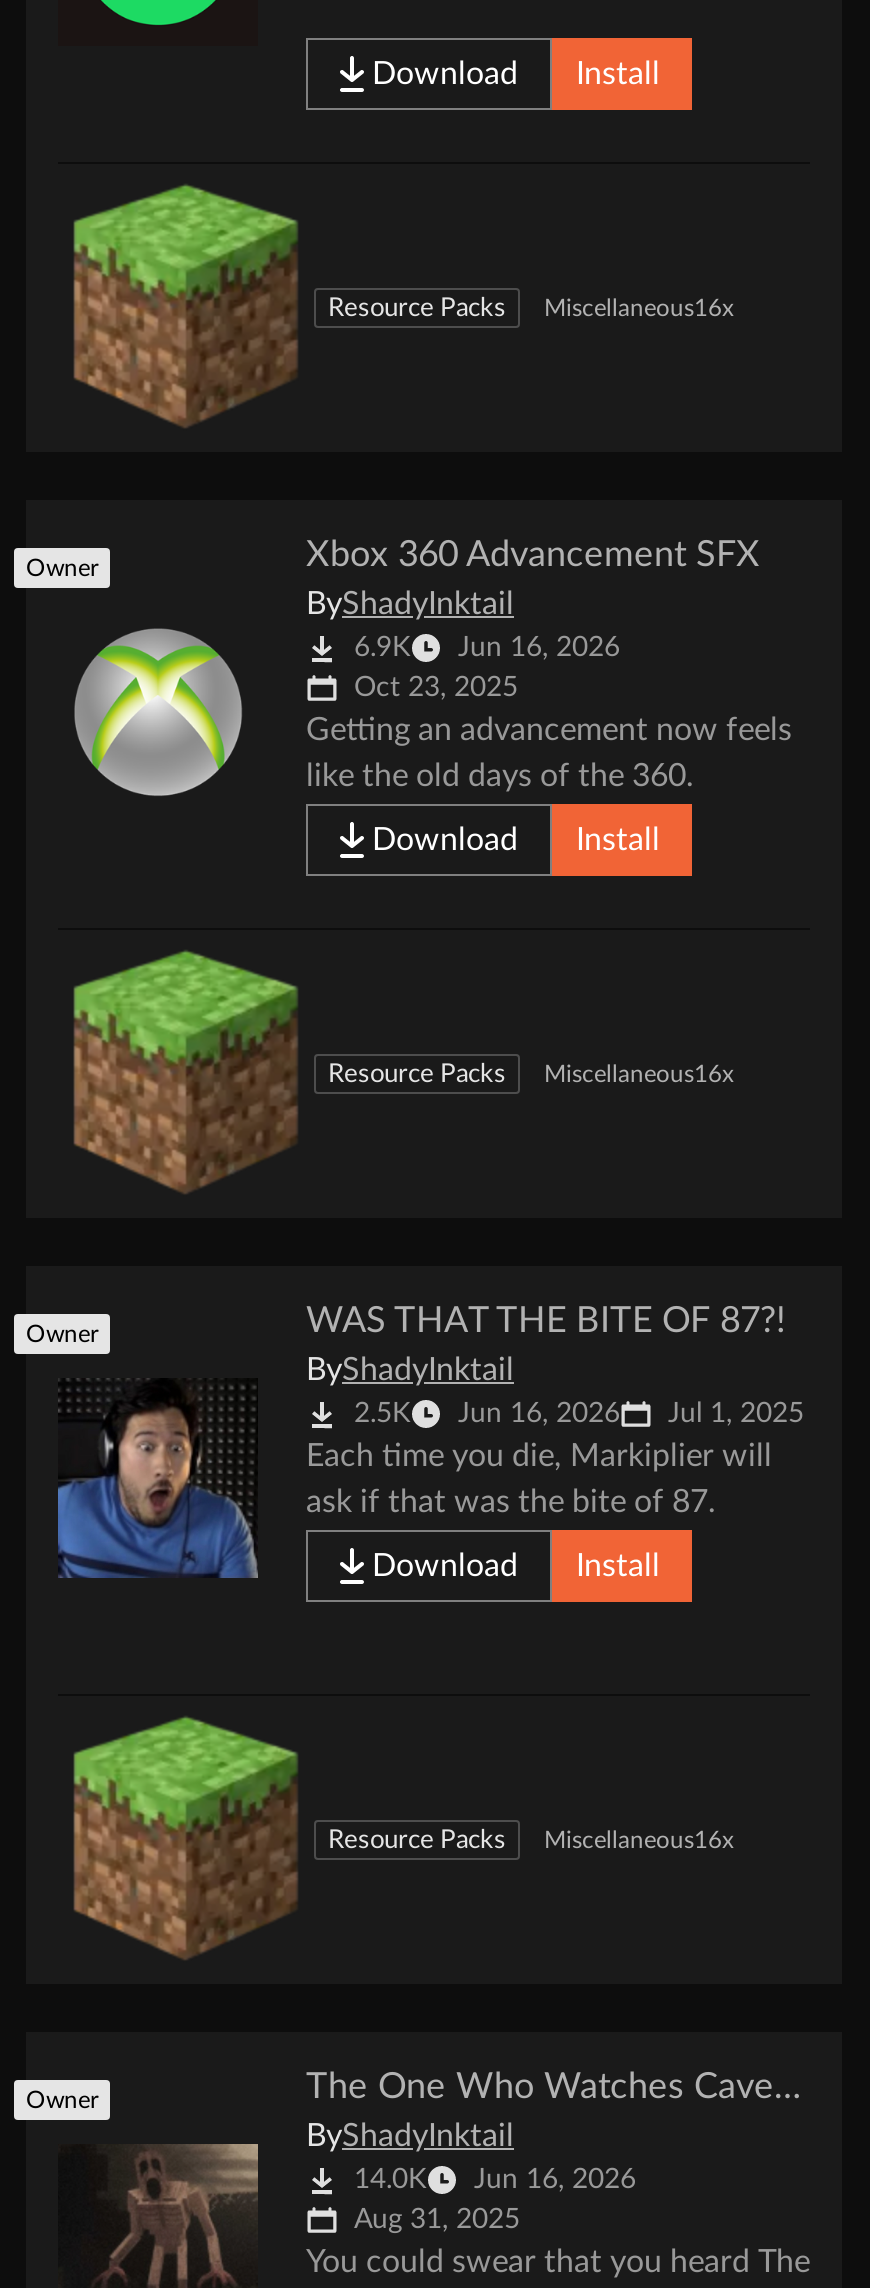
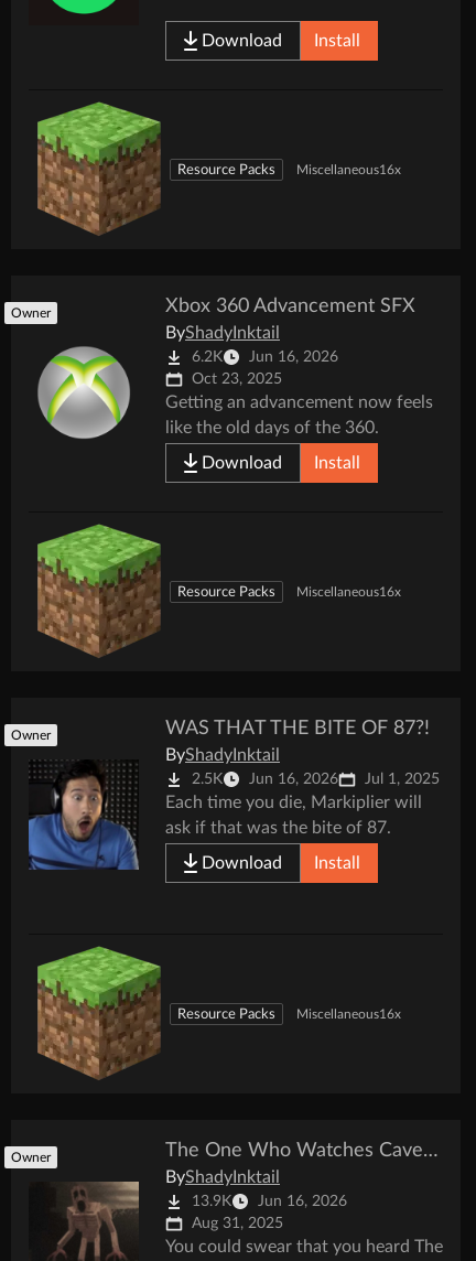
- 6.9K Jun 16, 2026
+ 6.2K Jun 16, 2026

- 14.0K Jun 16, 2026
+ 13.9K Jun 16, 2026
